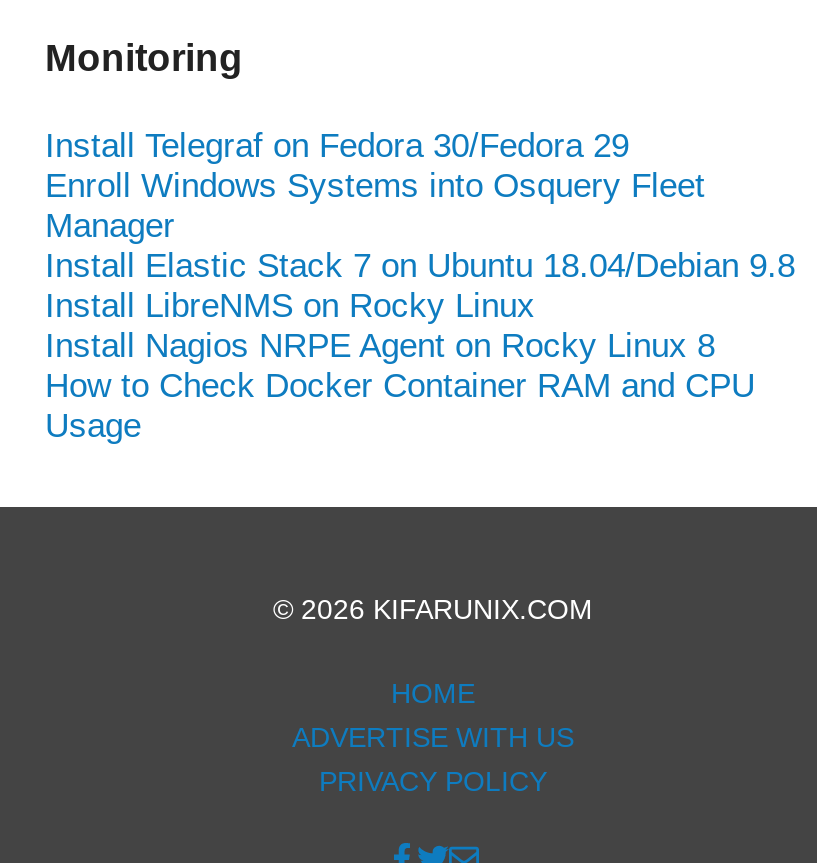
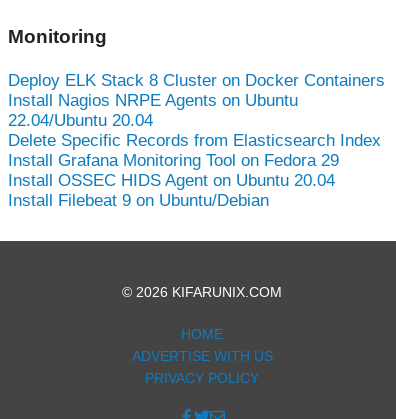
- Install Telegraf on Fedora 30/Fedora 29
- Enroll Windows Systems into Osquery Fleet
- Manager
- Install Elastic Stack 7 on Ubuntu 18.04/Debian 9.8
- Install LibreNMS on Rocky Linux
- Install Nagios NRPE Agent on Rocky Linux 8
- How to Check Docker Container RAM and CPU
- Usage
+ Deploy ELK Stack 8 Cluster on Docker Containers
+ Install Nagios NRPE Agents on Ubuntu
+ 22.04/Ubuntu 20.04
+ Delete Specific Records from Elasticsearch Index
+ Install Grafana Monitoring Tool on Fedora 29
+ Install OSSEC HIDS Agent on Ubuntu 20.04
+ Install Filebeat 9 on Ubuntu/Debian
